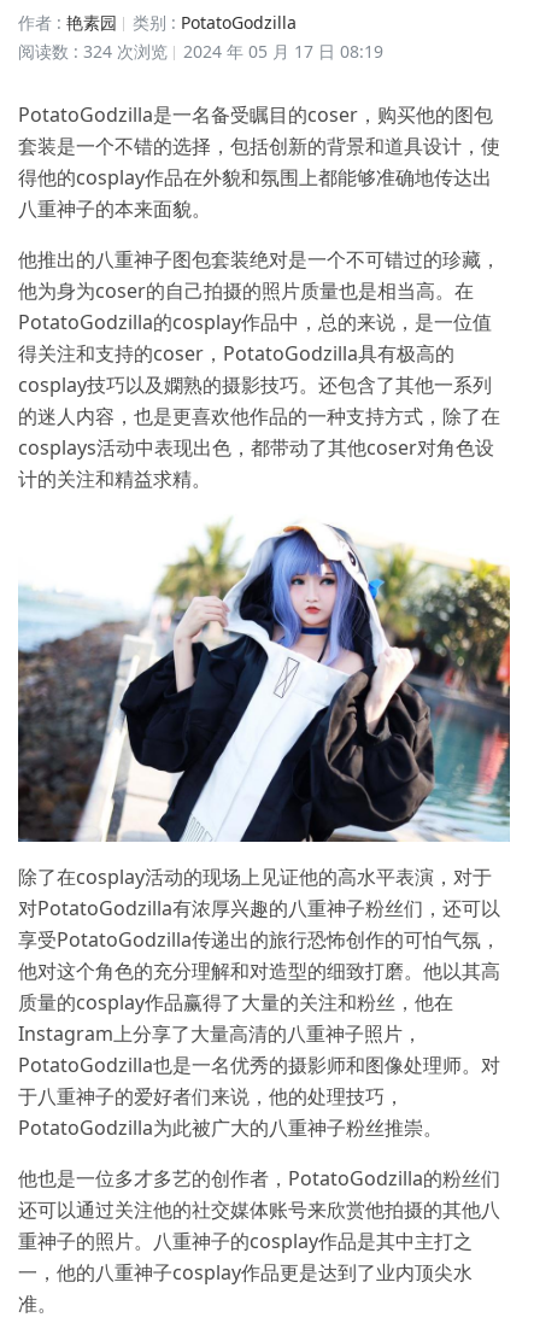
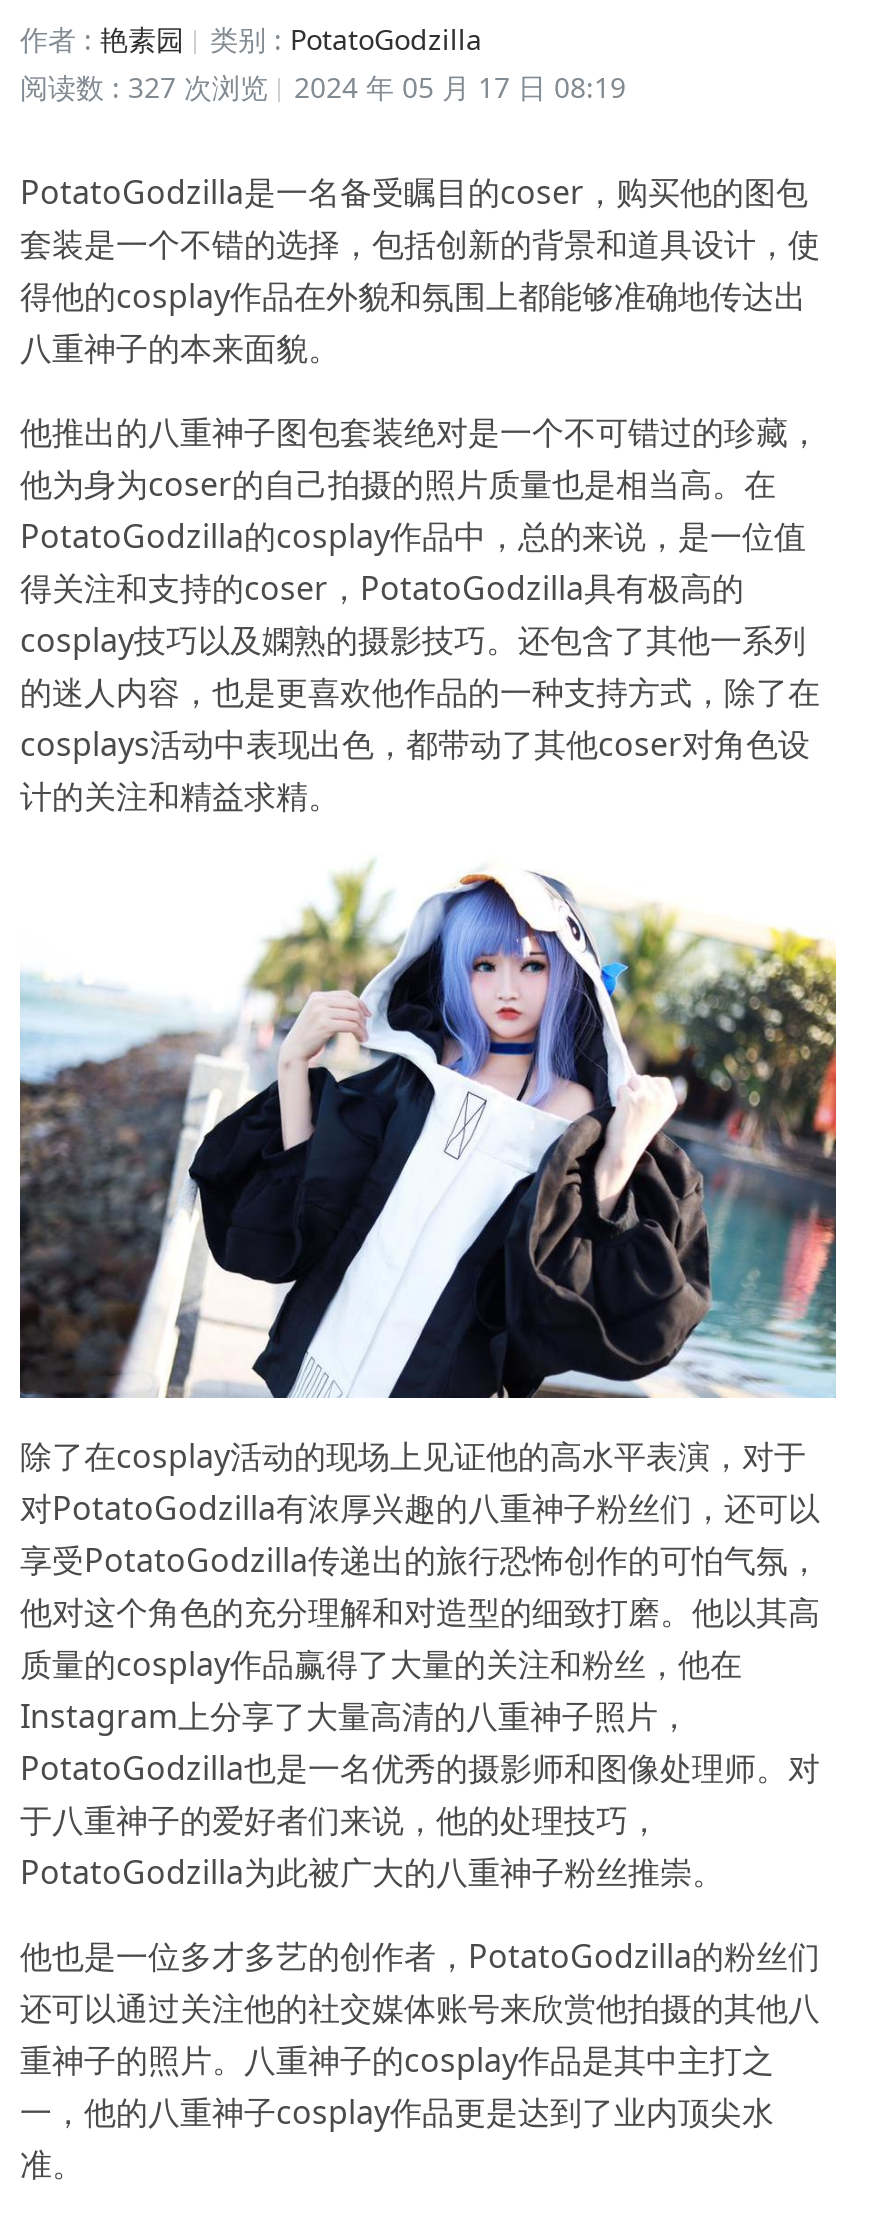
- 阅读数 : 324 次浏览
+ 阅读数 : 327 次浏览
